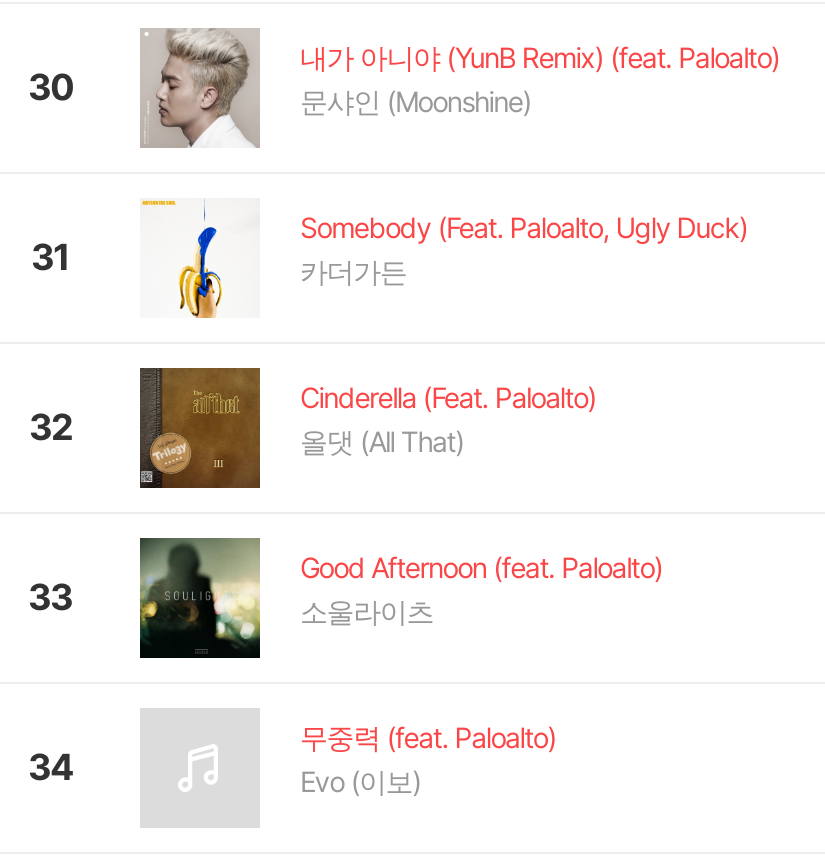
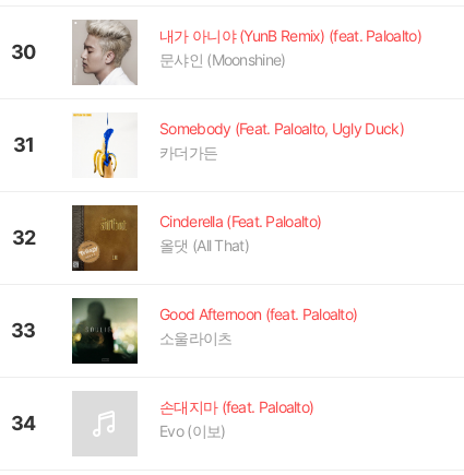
- 무중력 (feat. Paloalto)
+ 손대지마 (feat. Paloalto)
